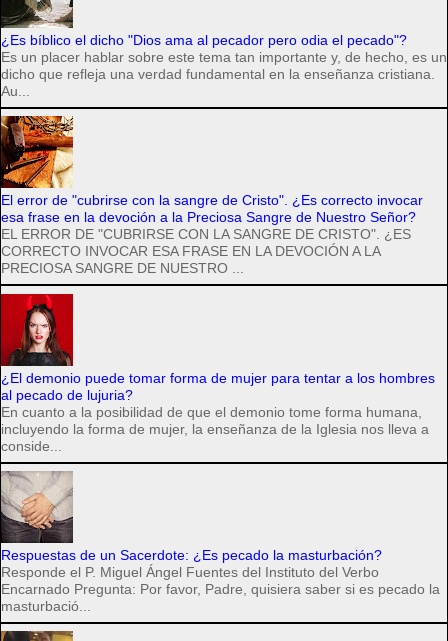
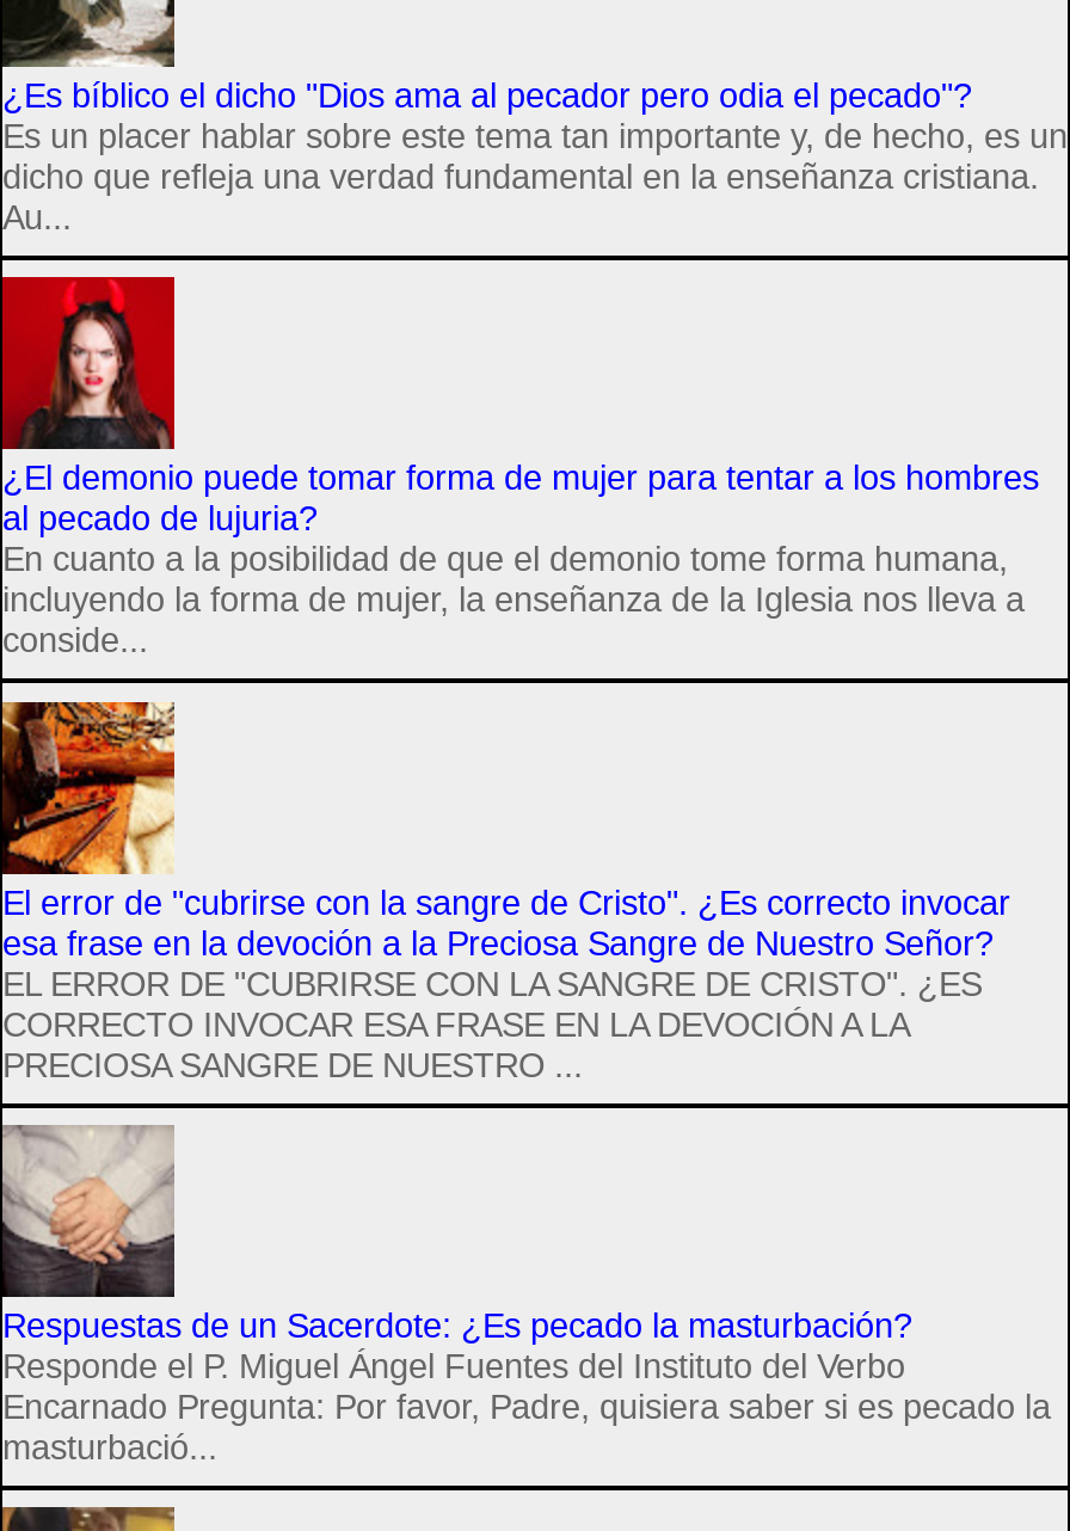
moved down: [image] | El error de "cubrirse con la sangre de Cristo". ¿Es correcto invocar | esa frase en la devoción a la Preciosa Sangre de Nuestro Señor? | EL ERROR DE "CUBRIRSE CON LA SANGRE DE CRISTO". ¿ES | CORRECTO INVOCAR ESA FRASE EN LA DEVOCIÓN A LA | PRECIOSA SANGRE DE NUESTRO ...

moved up: [image] | ¿El demonio puede tomar forma de mujer para tentar a los hombres | al pecado de lujuria? | En cuanto a la posibilidad de que el demonio tome forma humana, | incluyendo la forma de mujer, la enseñanza de la Iglesia nos lleva a | conside...
